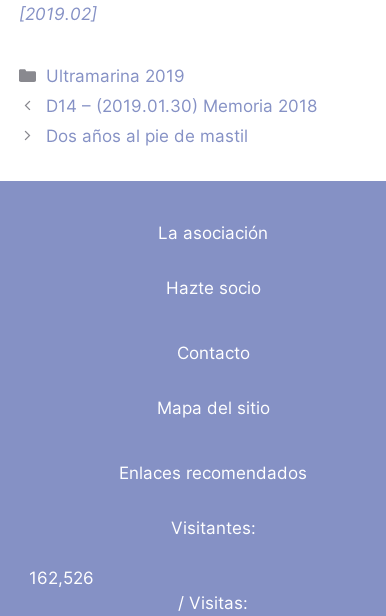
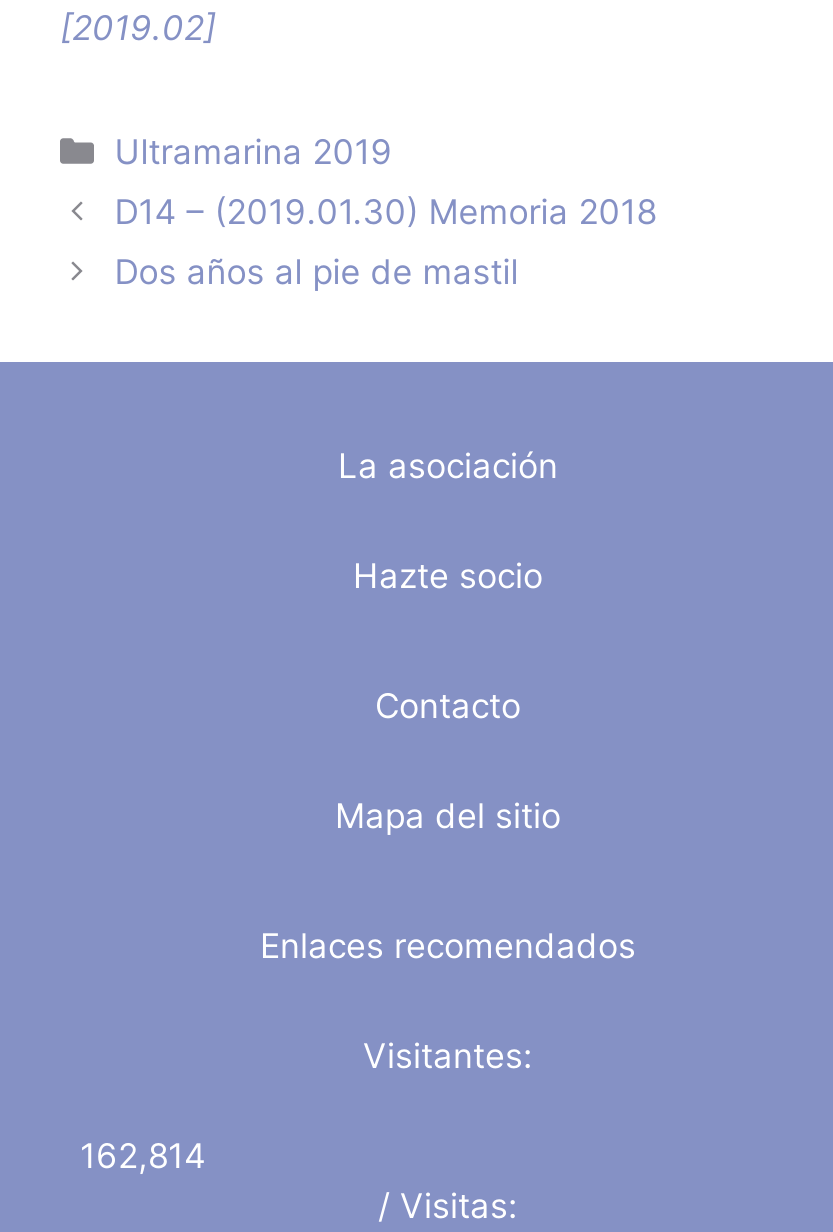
- 162,526
+ 162,814
